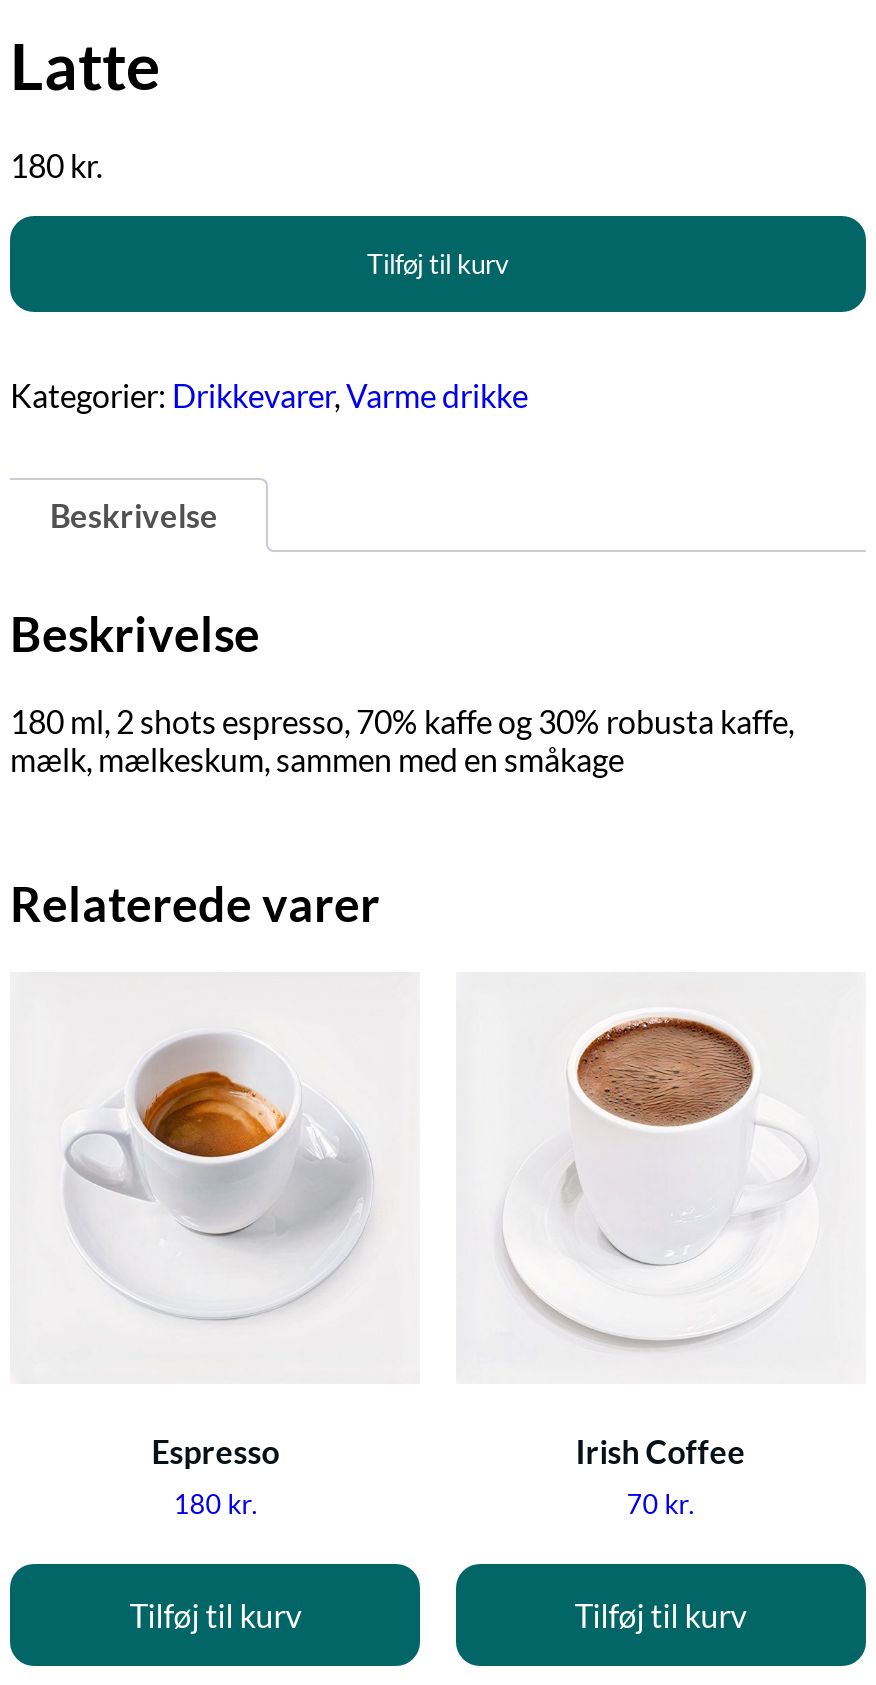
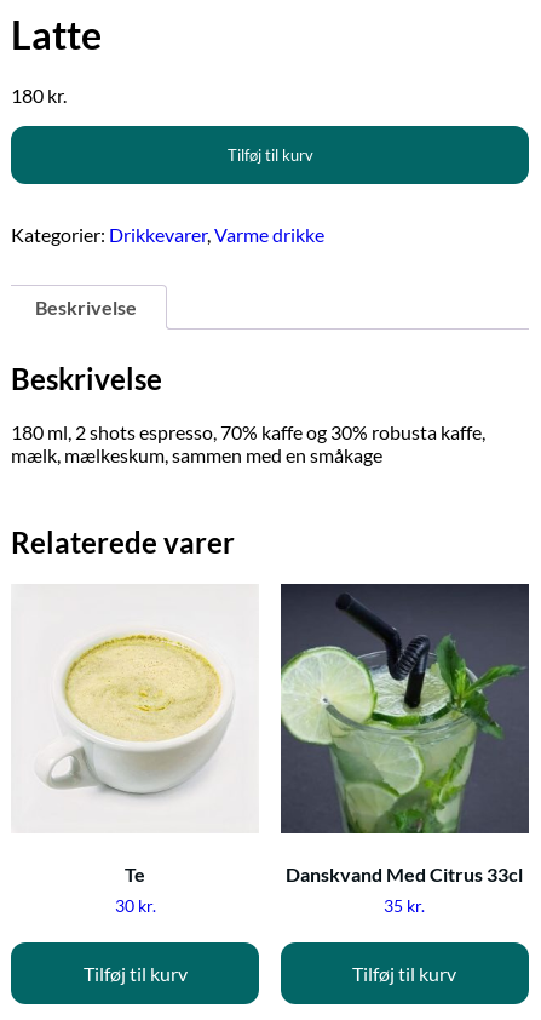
- [image]
- Irish Coffee
- 70 kr.
+ [image]
+ Danskvand Med Citrus 33cl
+ 35 kr.

- [image]
+ [image]

- Espresso
- 180 kr.
+ Te
+ 30 kr.
